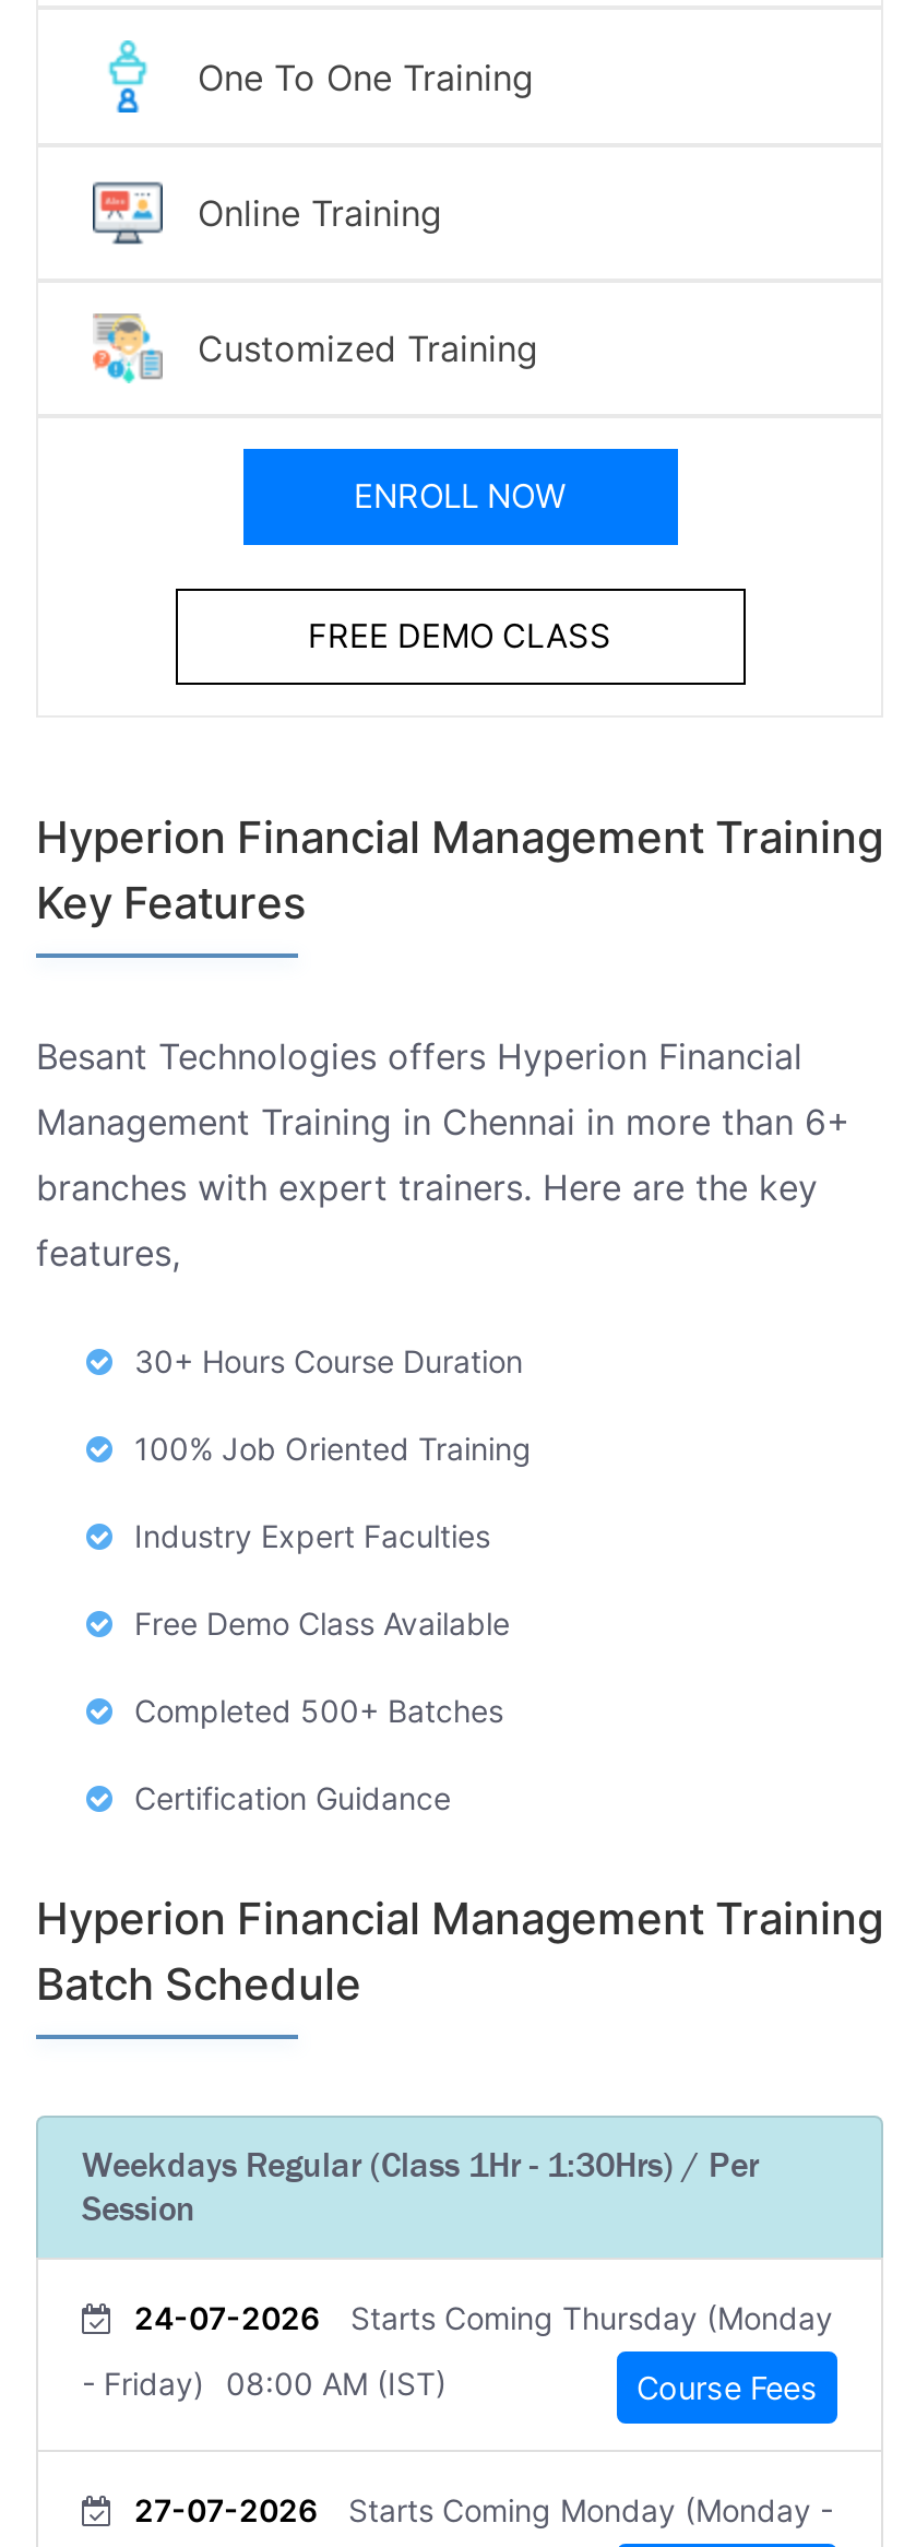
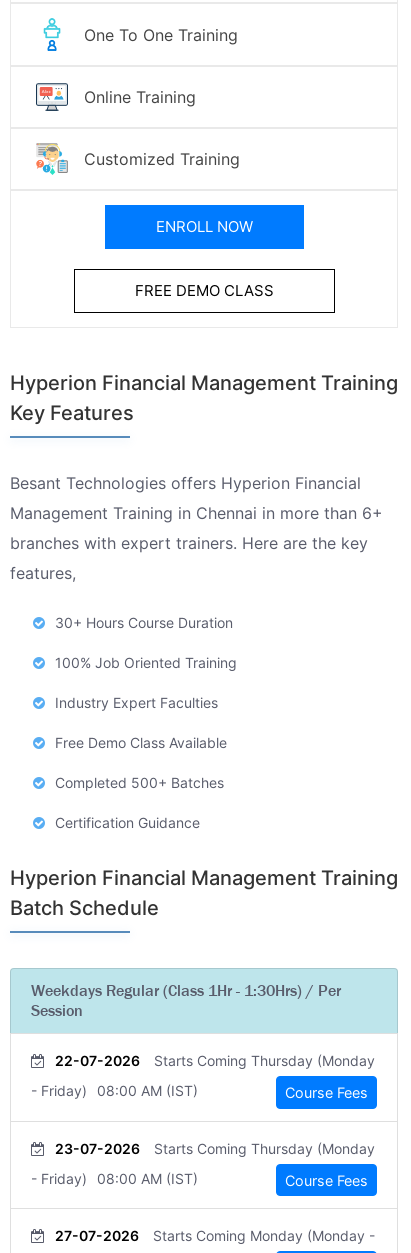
- 24-07-2026 Starts Coming Thursday (Monday
+ 22-07-2026 Starts Coming Thursday (Monday
+ - Friday) 08:00 AM (IST)
+ Course Fees
+ 23-07-2026 Starts Coming Thursday (Monday
